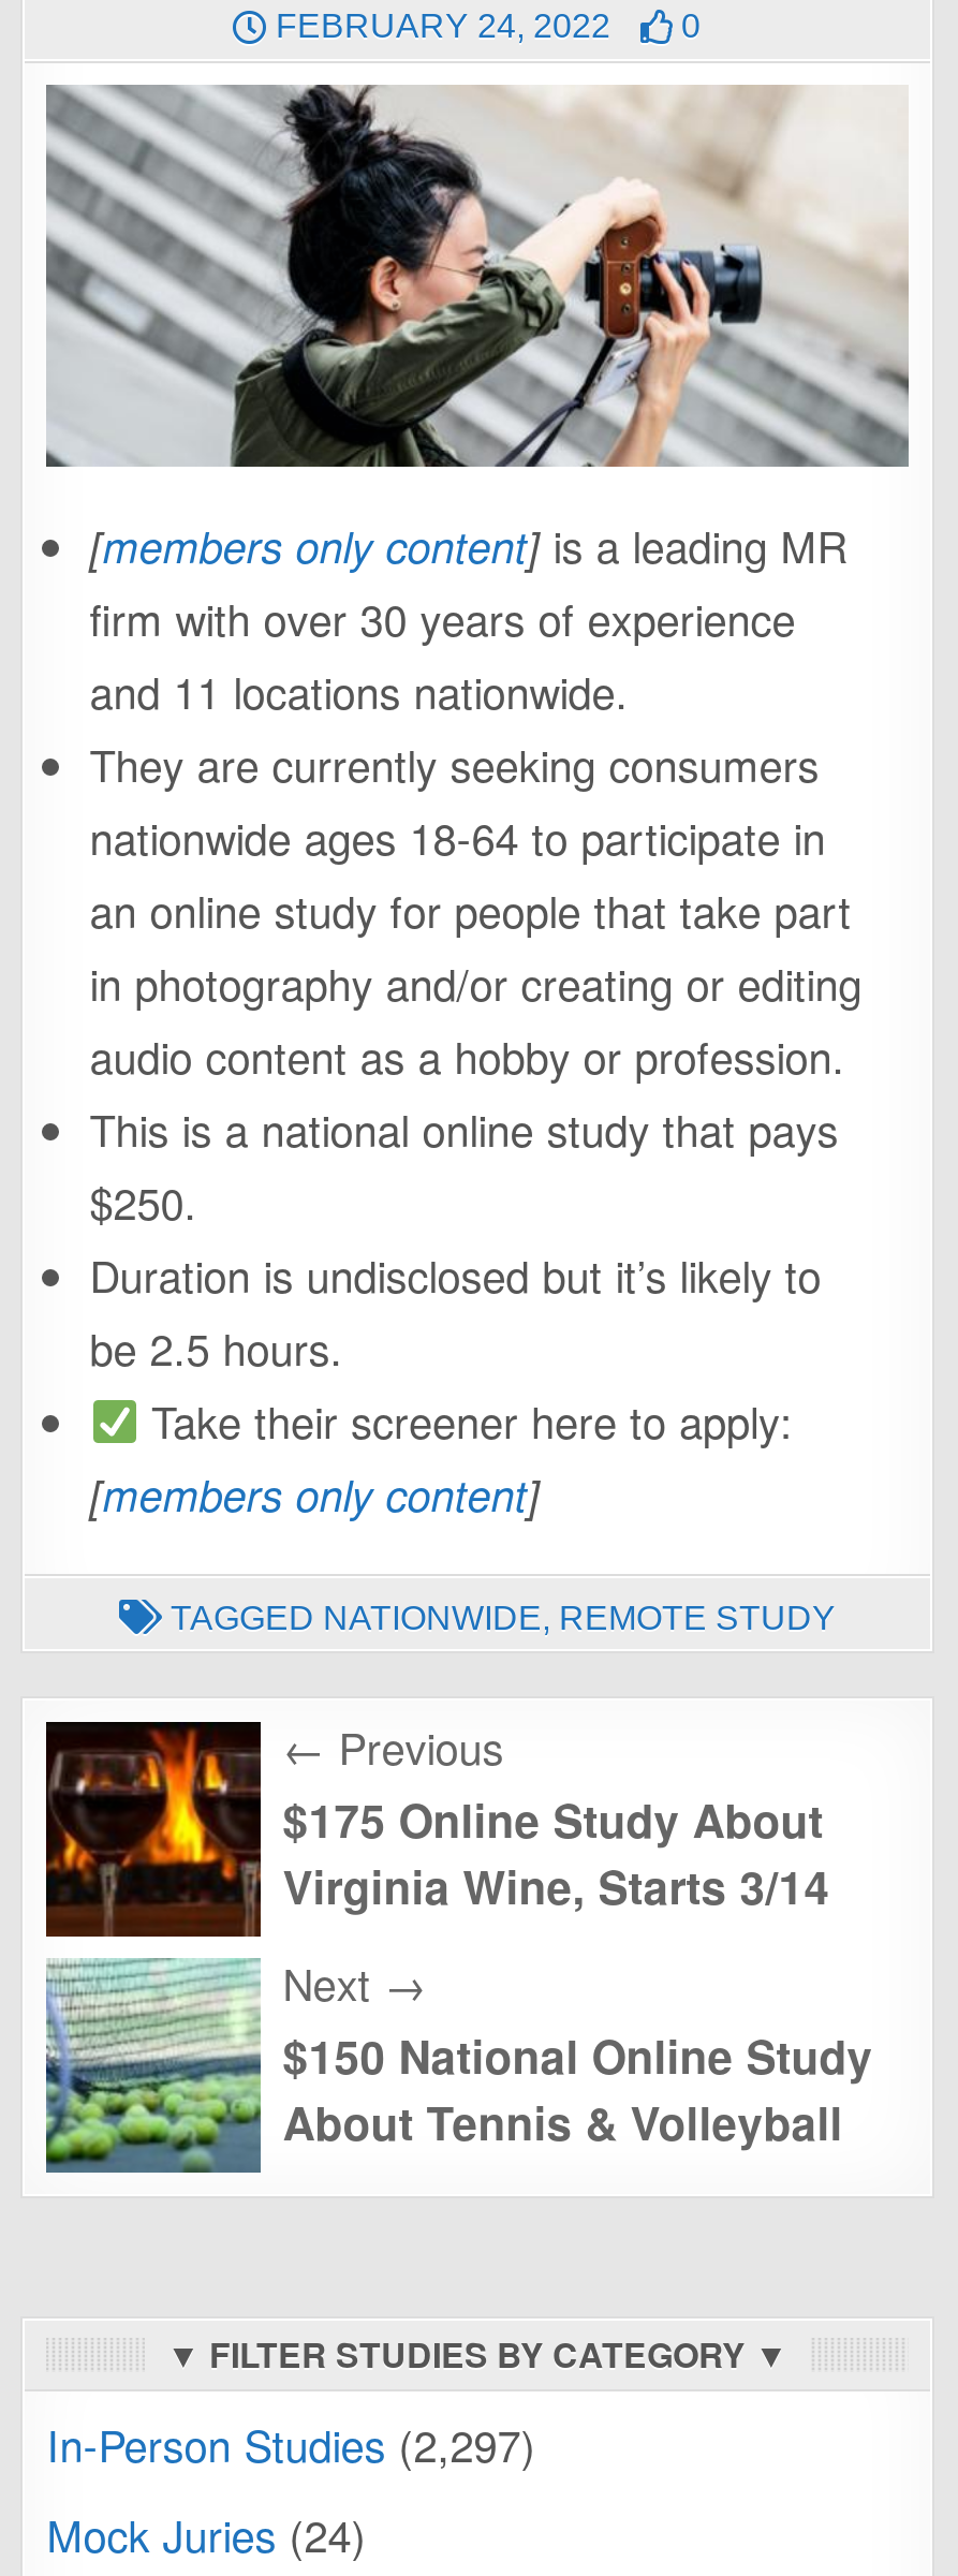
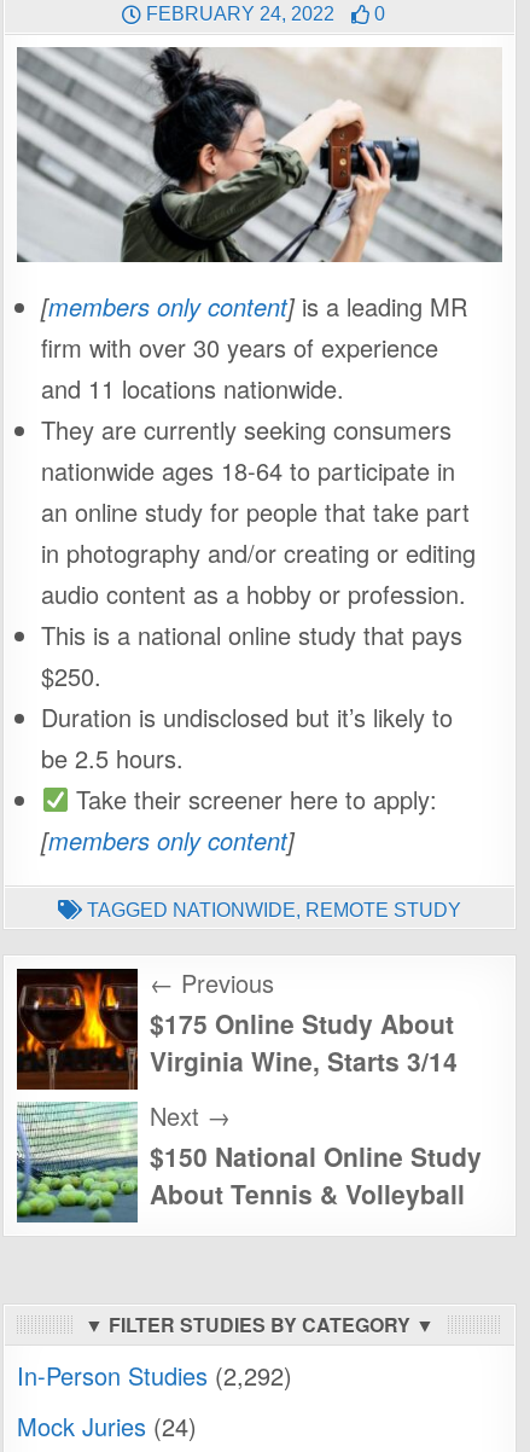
- In-Person Studies (2,297)
+ In-Person Studies (2,292)
